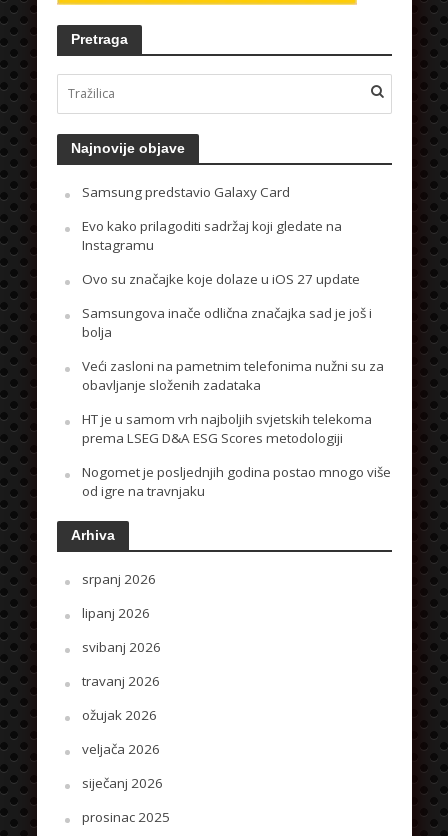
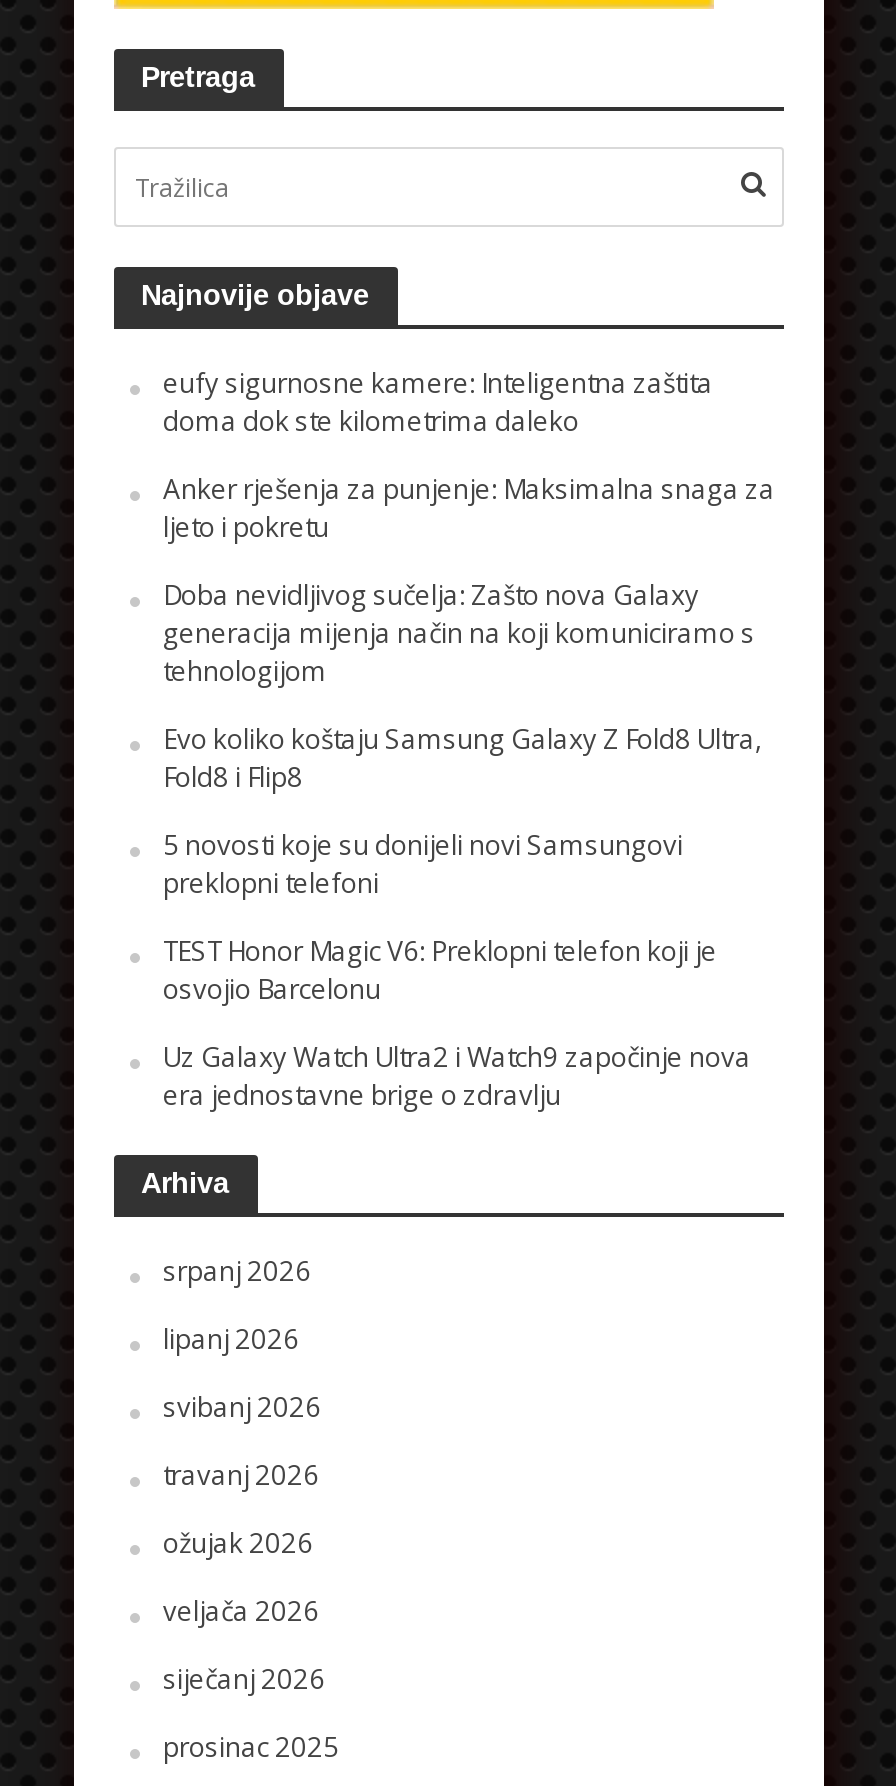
- Samsung predstavio Galaxy Card
+ eufy sigurnosne kamere: Inteligentna zaštita
+ doma dok ste kilometrima daleko

- Evo kako prilagoditi sadržaj koji gledate na
- Instagramu
+ Anker rješenja za punjenje: Maksimalna snaga za
+ ljeto i pokretu

- Ovo su značajke koje dolaze u iOS 27 update
+ Doba nevidljivog sučelja: Zašto nova Galaxy
+ generacija mijenja način na koji komuniciramo s
+ tehnologijom

- Samsungova inače odlična značajka sad je još i
- bolja
+ Evo koliko koštaju Samsung Galaxy Z Fold8 Ultra,
+ Fold8 i Flip8

- Veći zasloni na pametnim telefonima nužni su za
- obavljanje složenih zadataka
+ 5 novosti koje su donijeli novi Samsungovi
+ preklopni telefoni

- HT je u samom vrh najboljih svjetskih telekoma
- prema LSEG D&A ESG Scores metodologiji
+ TEST Honor Magic V6: Preklopni telefon koji je
+ osvojio Barcelonu

- Nogomet je posljednjih godina postao mnogo više
- od igre na travnjaku
+ Uz Galaxy Watch Ultra2 i Watch9 započinje nova
+ era jednostavne brige o zdravlju
